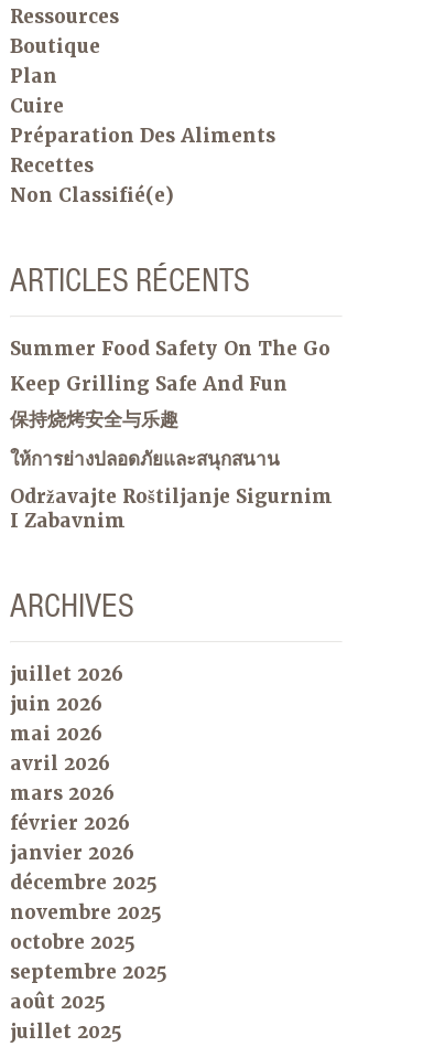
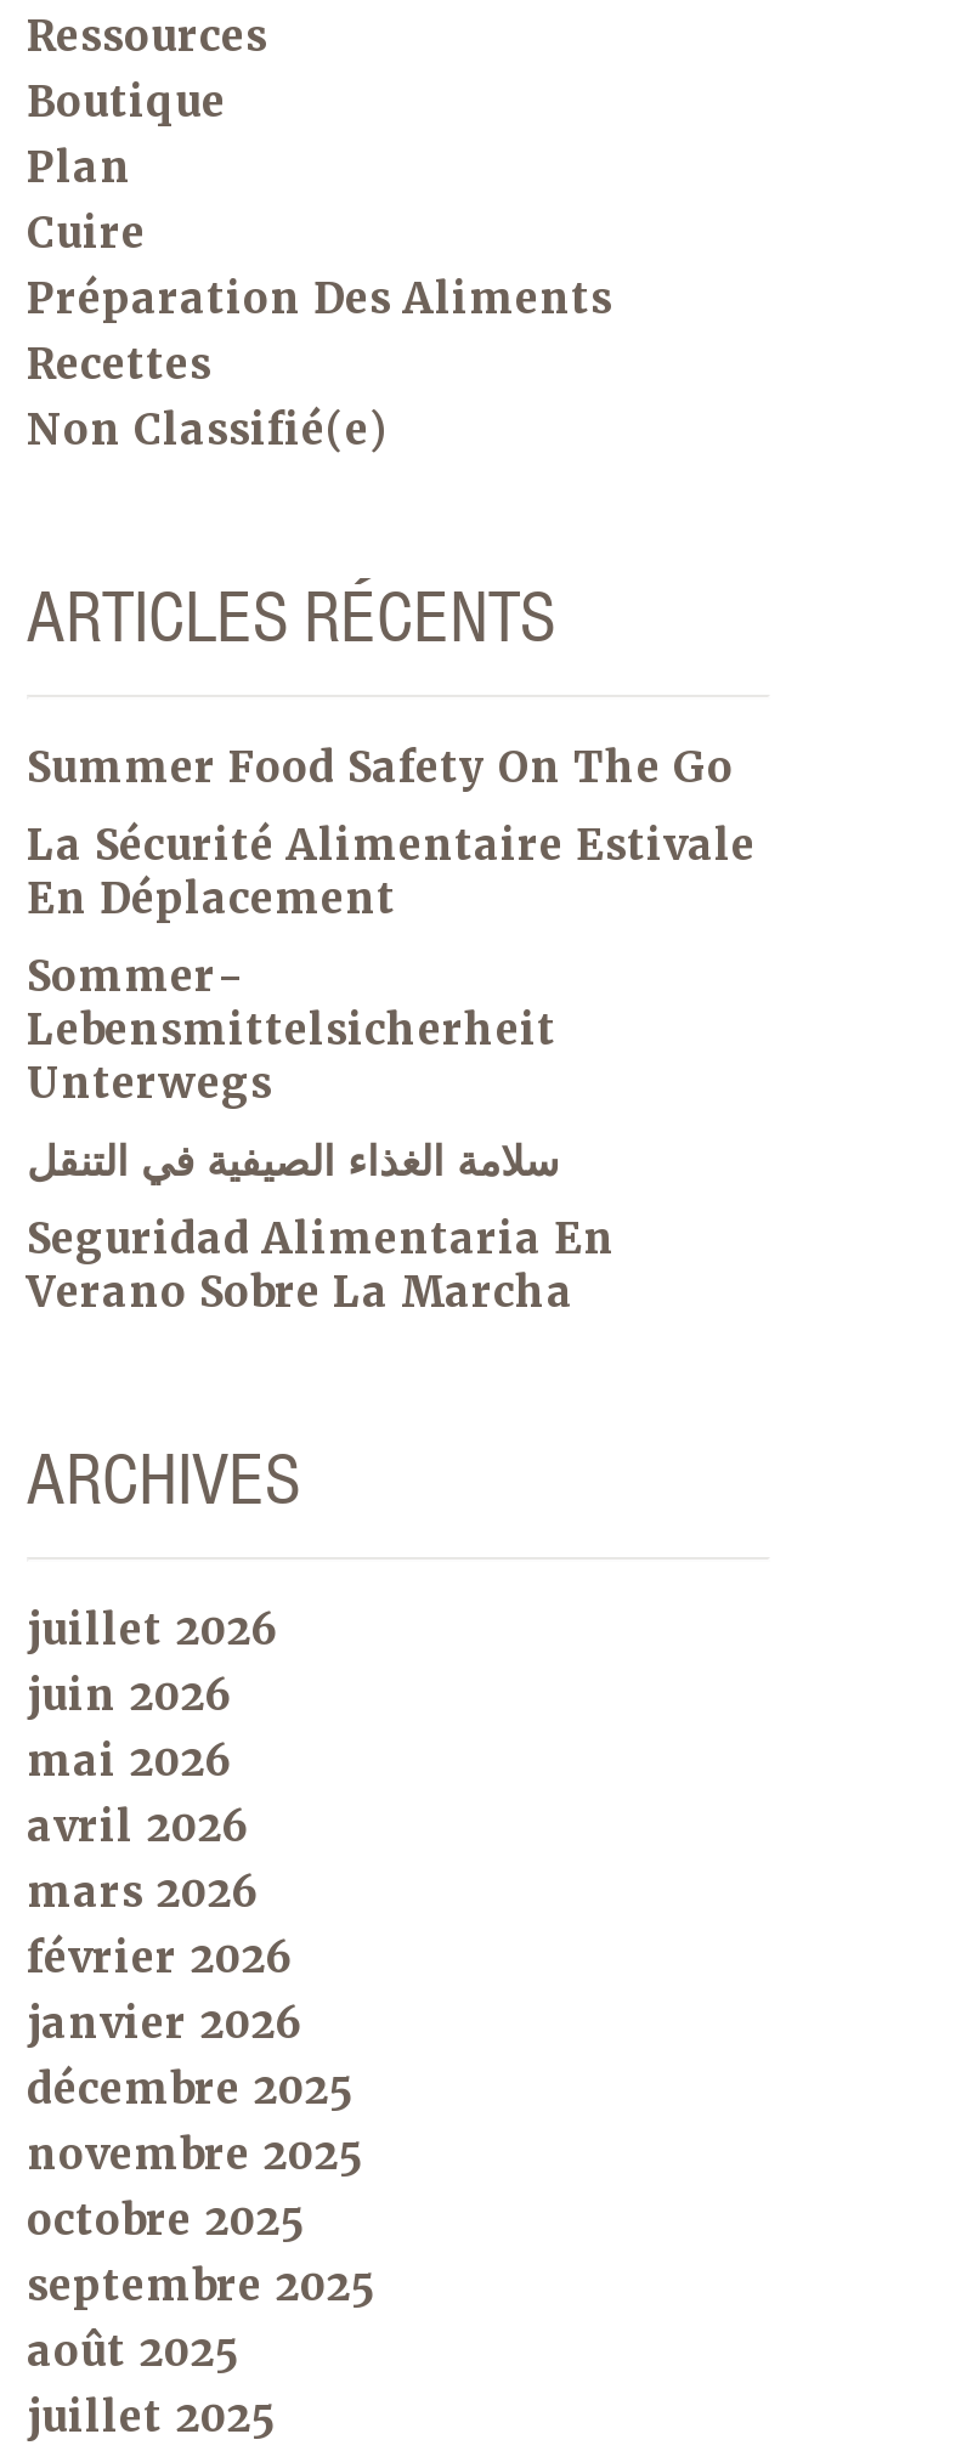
- Keep Grilling Safe And Fun
+ La Sécurité Alimentaire Estivale
+ En Déplacement

- 保持烧烤安全与乐趣
+ Sommer-
+ Lebensmittelsicherheit
+ Unterwegs

- ให้การย่างปลอดภัยและสนุกสนาน
+ سلامة الغذاء الصيفية في التنقل

- Održavajte Roštiljanje Sigurnim
- I Zabavnim
+ Seguridad Alimentaria En
+ Verano Sobre La Marcha
